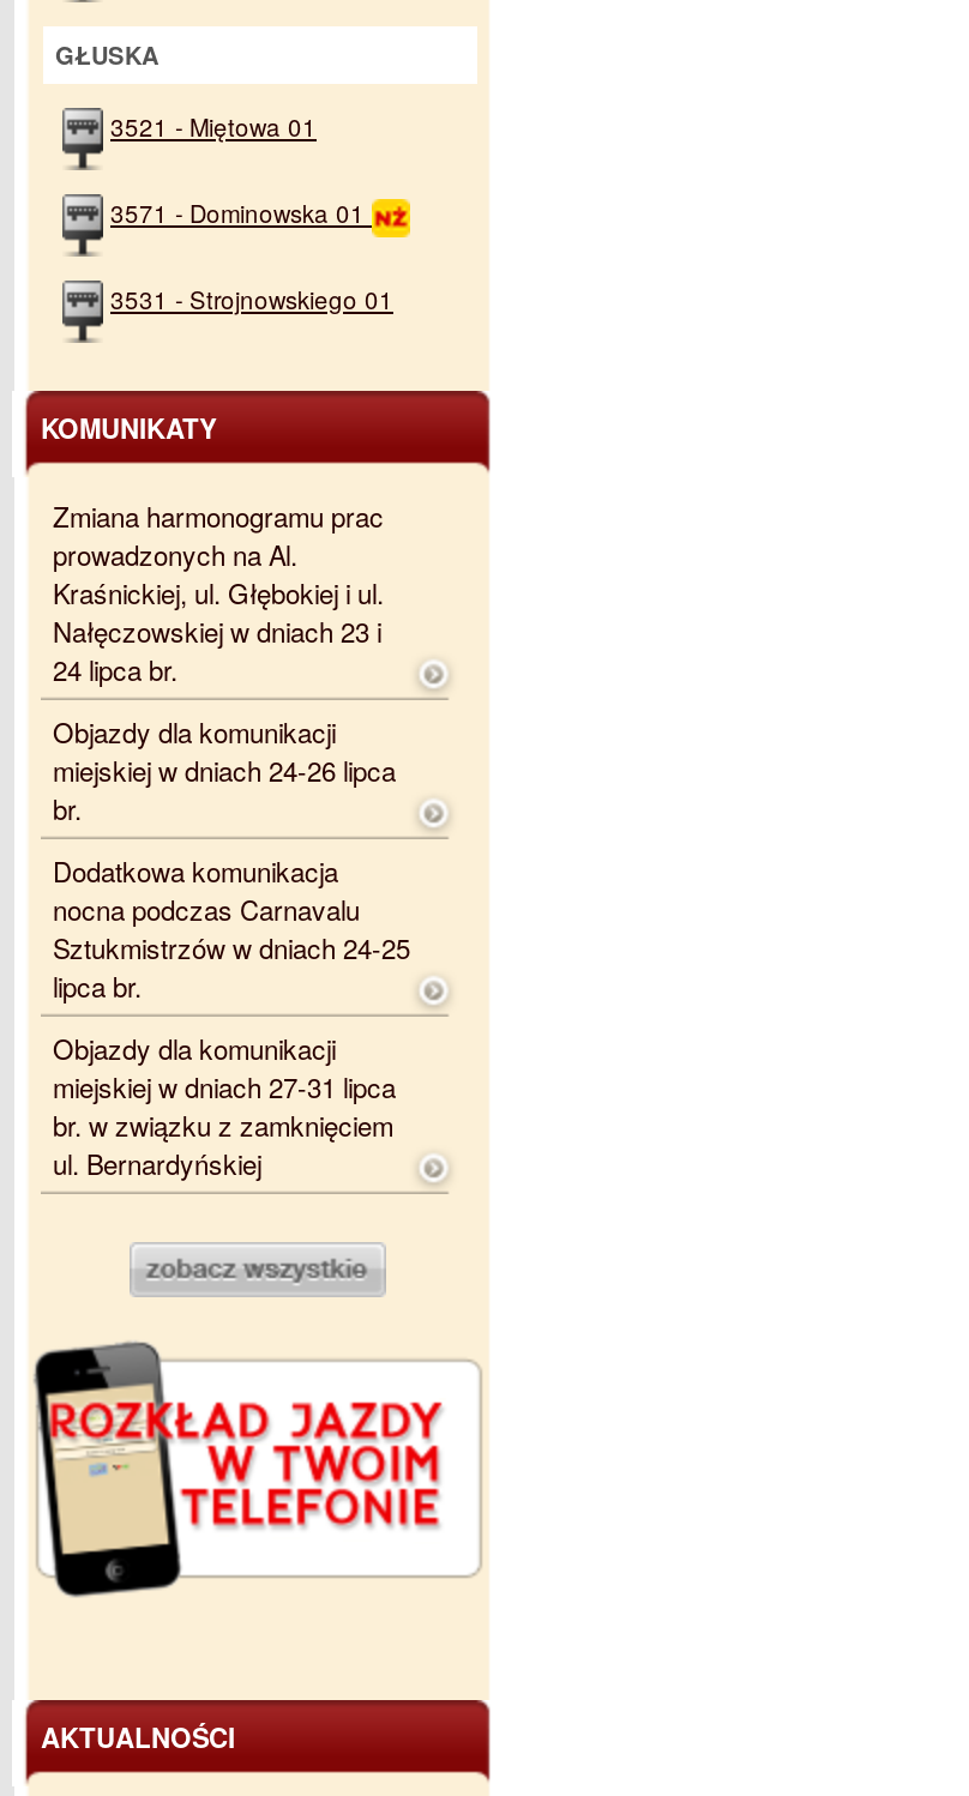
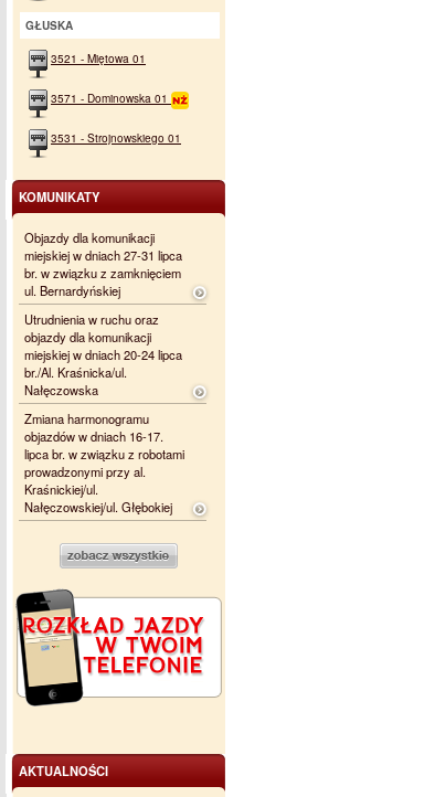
- Zmiana harmonogramu prac
- prowadzonych na Al.
- Kraśnickiej, ul. Głębokiej i ul.
- Nałęczowskiej w dniach 23 i
- 24 lipca br.
- Objazdy dla komunikacji
- miejskiej w dniach 24-26 lipca
- br.
- Dodatkowa komunikacja
- nocna podczas Carnavalu
- Sztukmistrzów w dniach 24-25
- lipca br.

moved up: Objazdy dla komunikacji | miejskiej w dniach 27-31 lipca | br. w związku z zamknięciem | ul. Bernardyńskiej

+ Utrudnienia w ruchu oraz
+ objazdy dla komunikacji
+ miejskiej w dniach 20-24 lipca
+ br./Al. Kraśnicka/ul.
+ Nałęczowska
+ Zmiana harmonogramu
+ objazdów w dniach 16-17.
+ lipca br. w związku z robotami
+ prowadzonymi przy al.
+ Kraśnickiej/ul.
+ Nałęczowskiej/ul. Głębokiej
